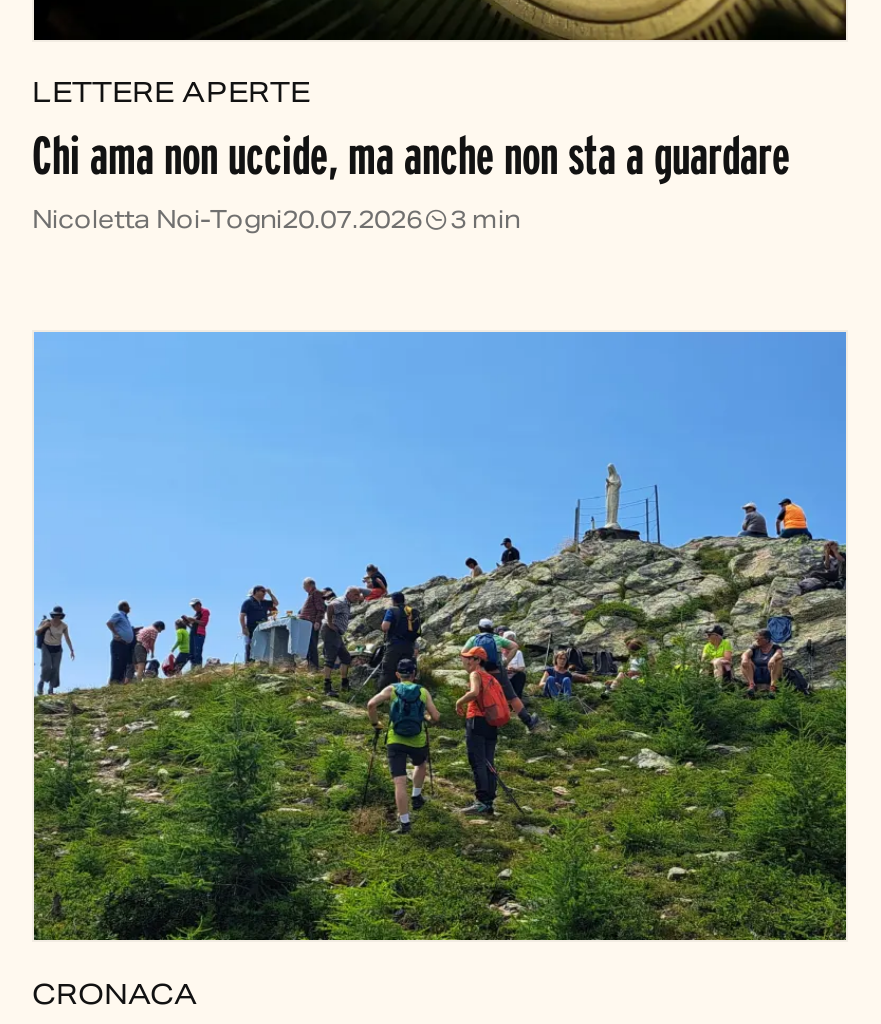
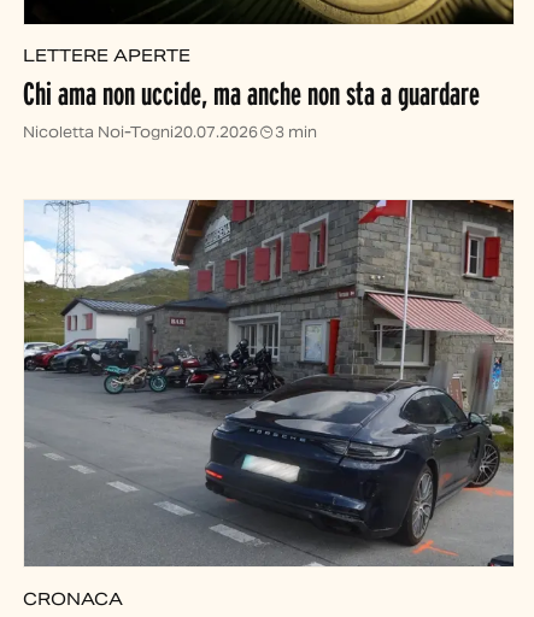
- [image]
+ [image]
